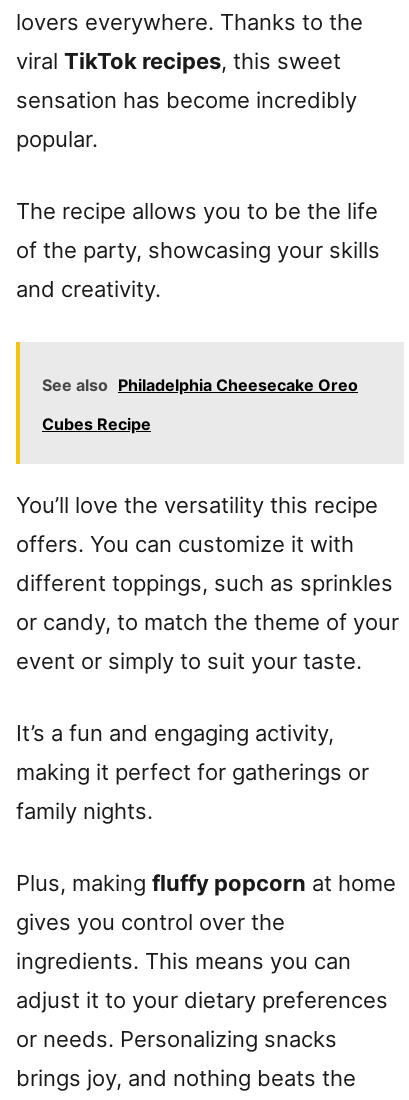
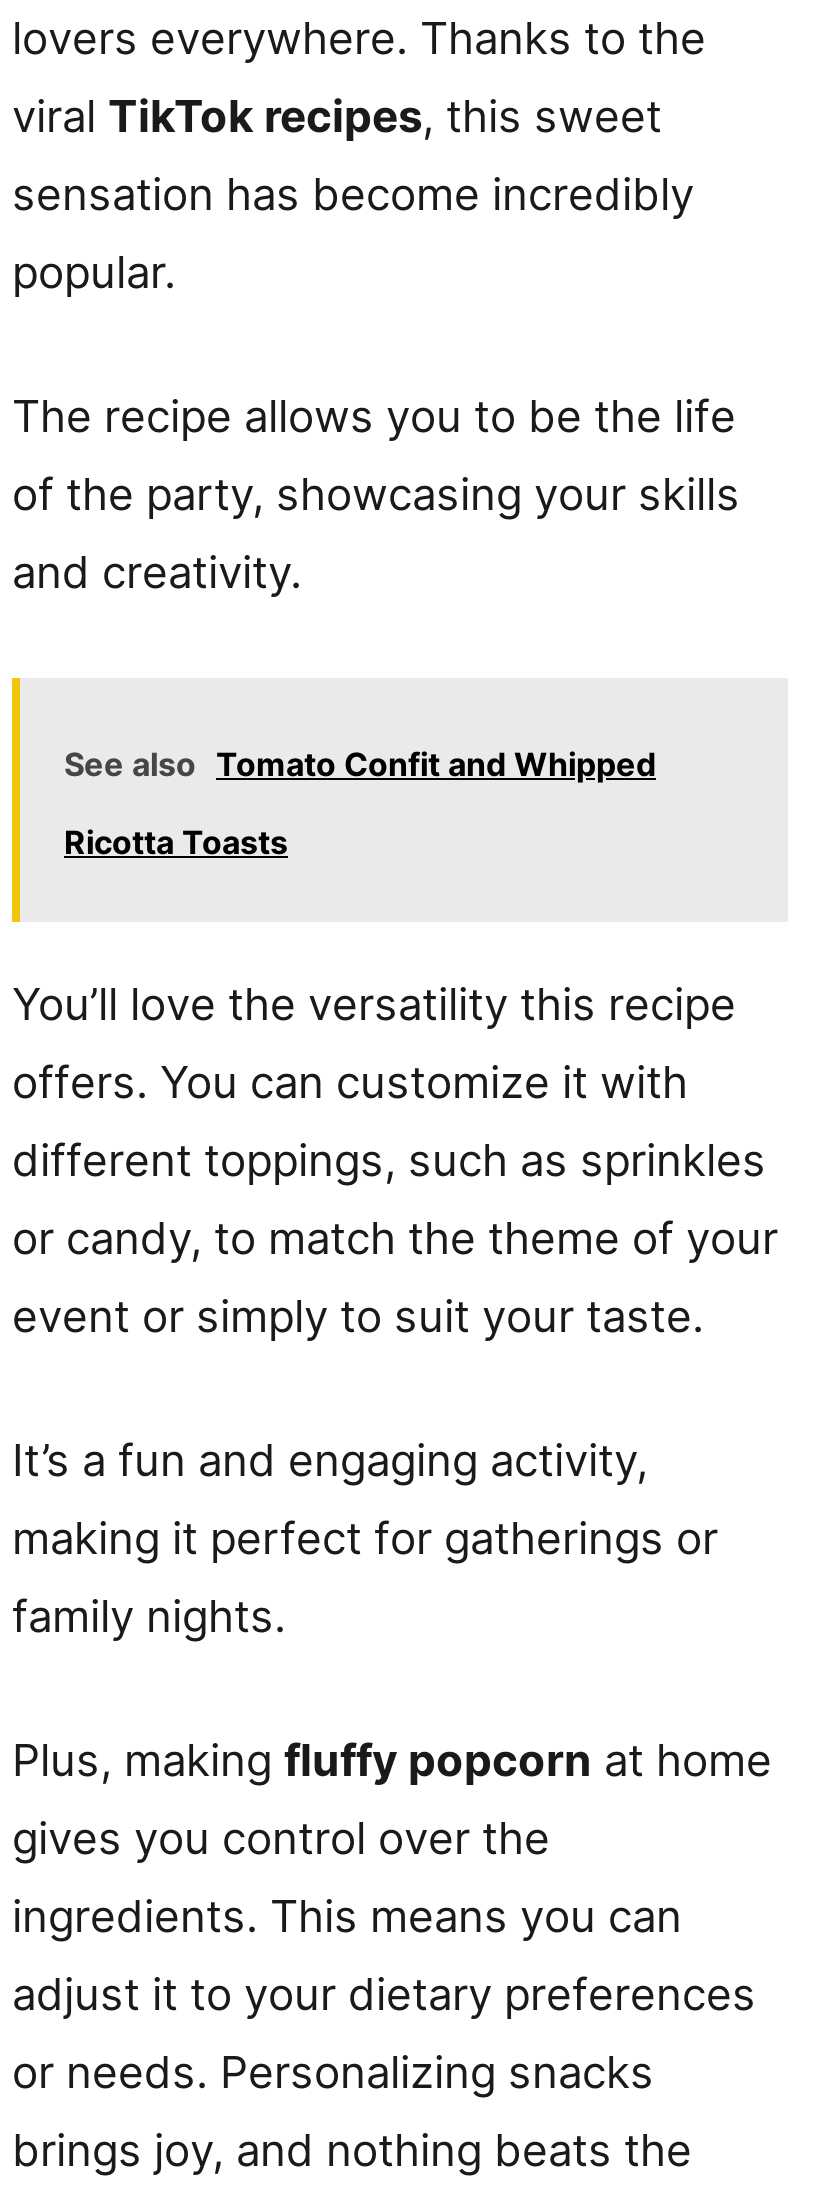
- See also Philadelphia Cheesecake Oreo
+ See also Tomato Confit and Whipped

- Cubes Recipe
+ Ricotta Toasts
